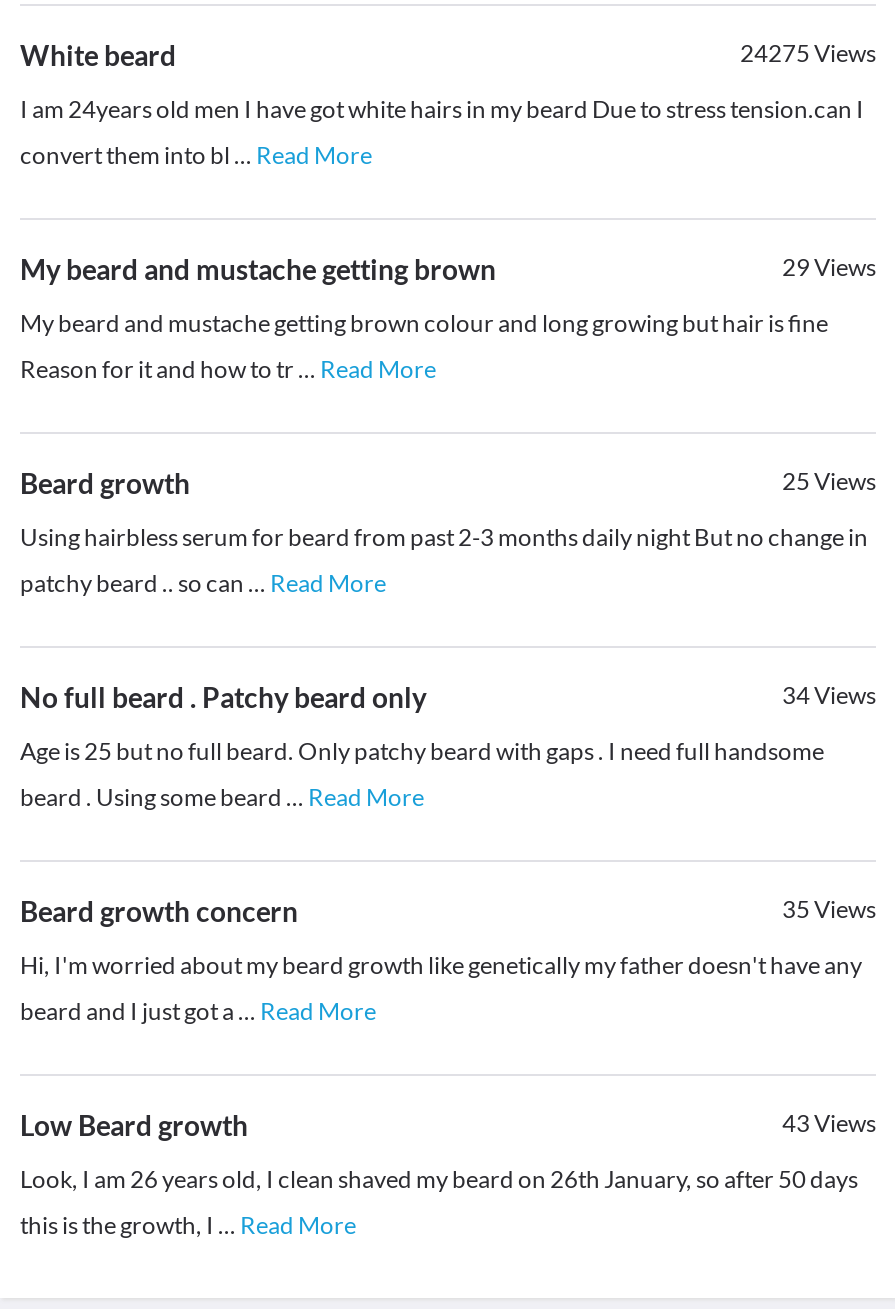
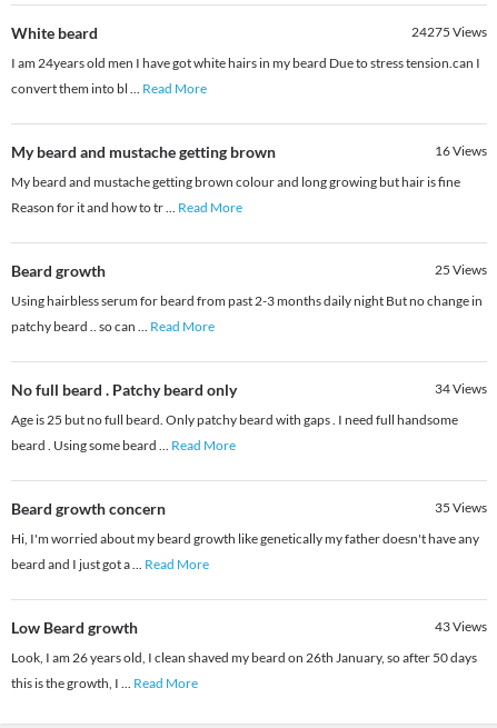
- 29Views
+ 16Views
